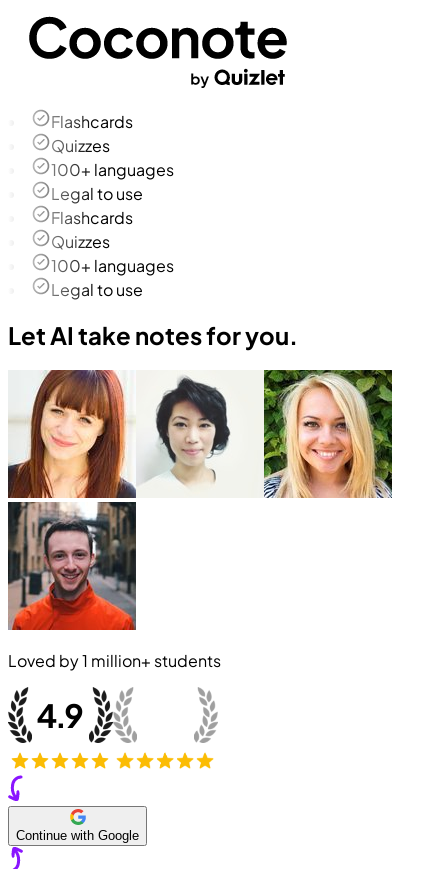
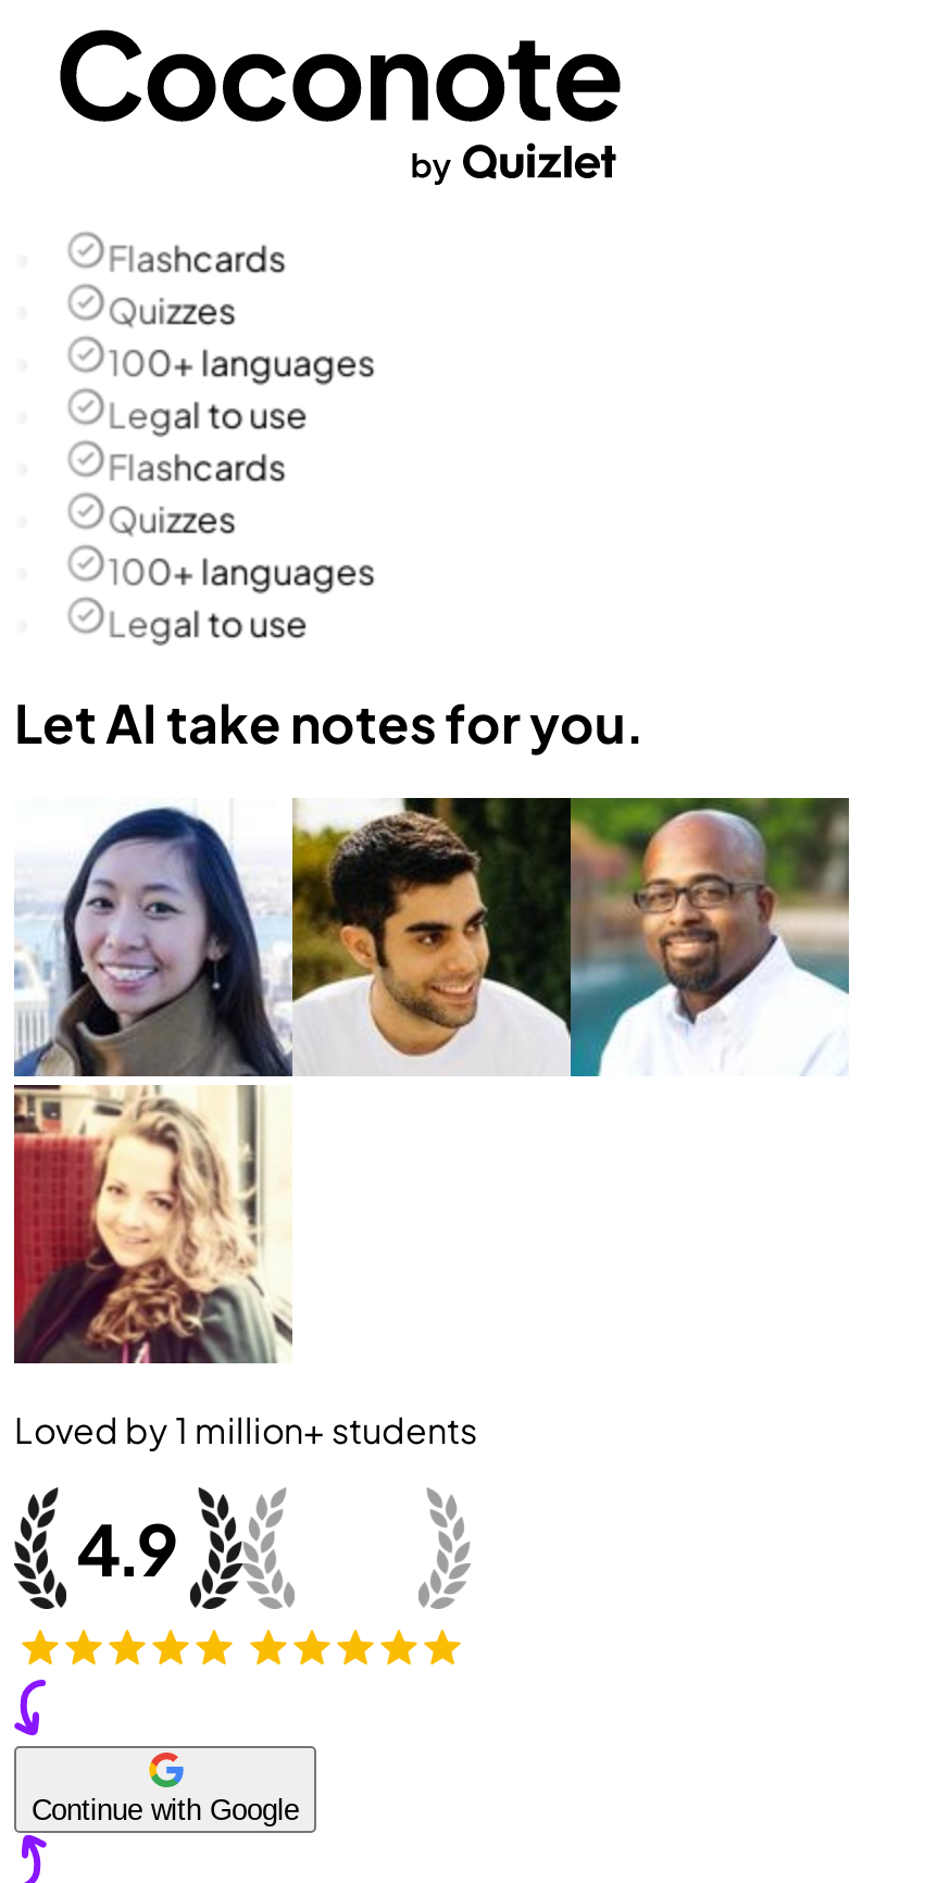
- [image]
+ [image]
